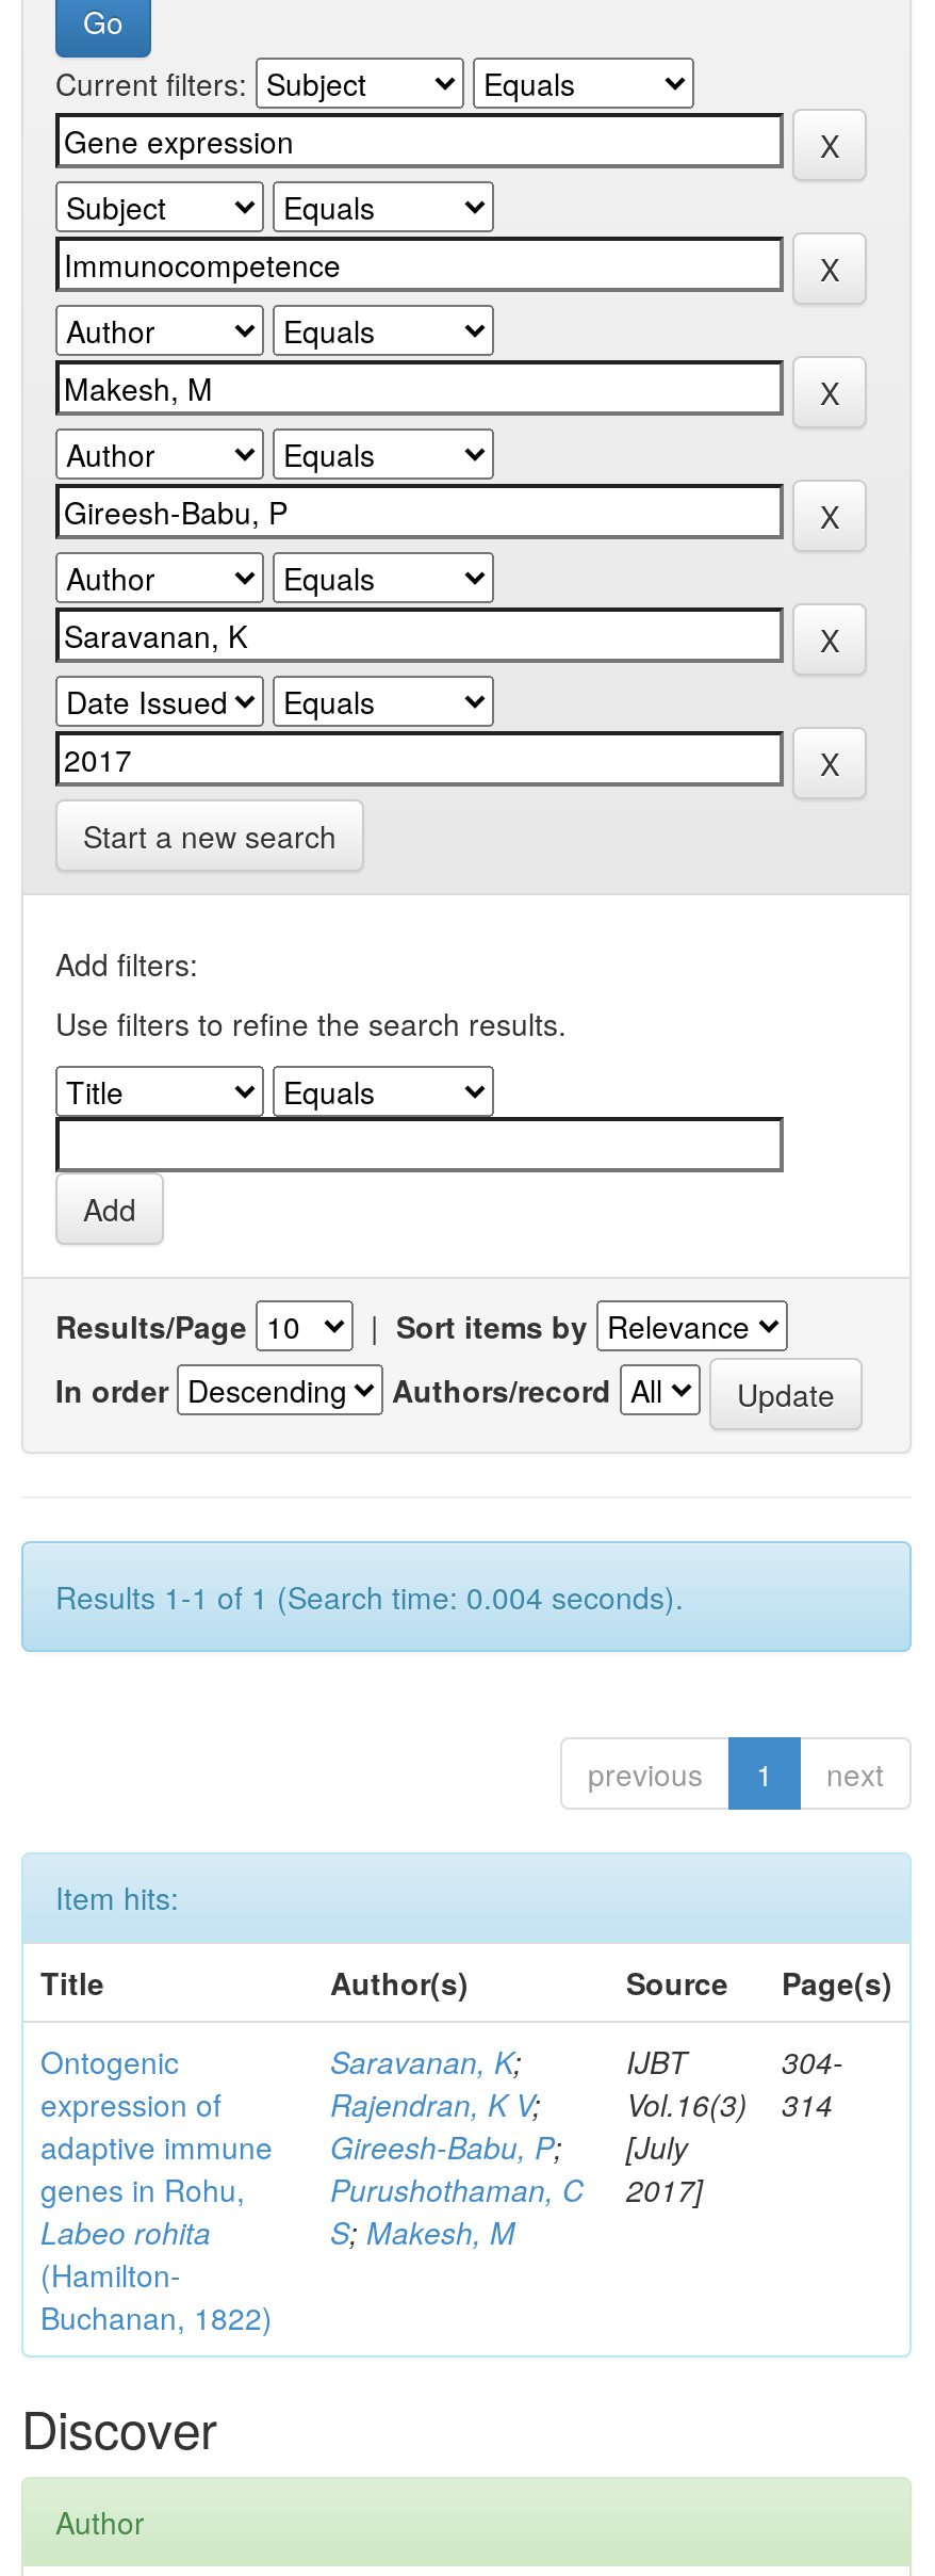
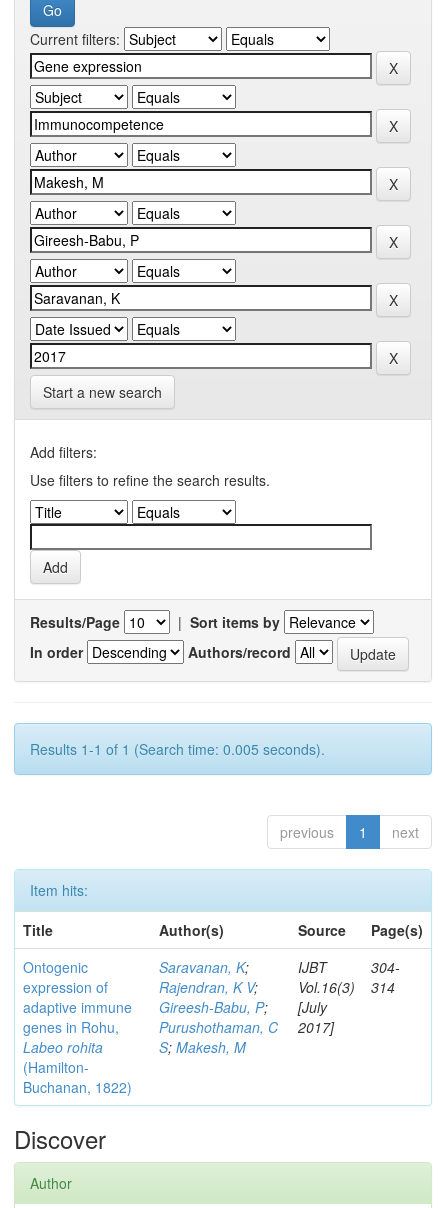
- Results 1-1 of 1 (Search time: 0.004 seconds).
+ Results 1-1 of 1 (Search time: 0.005 seconds).
